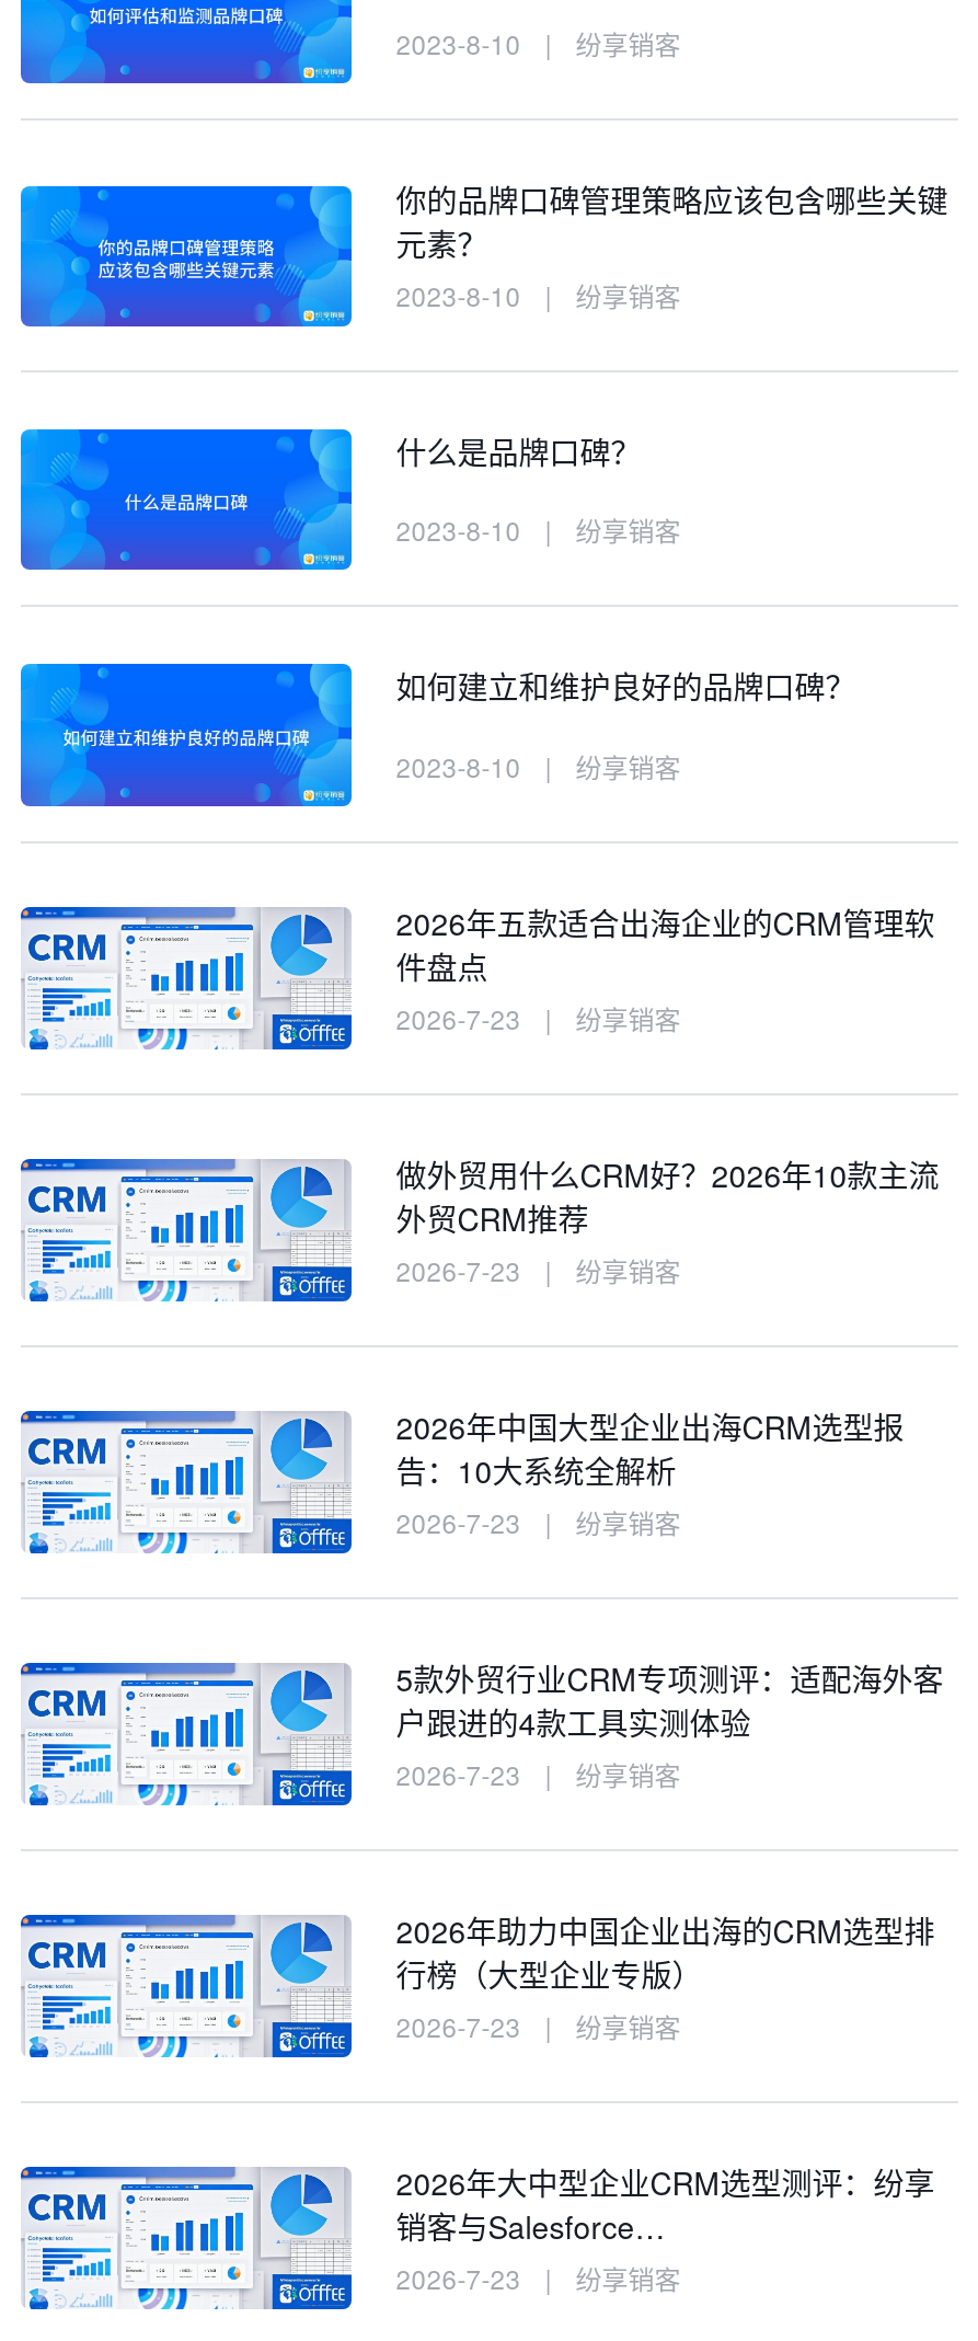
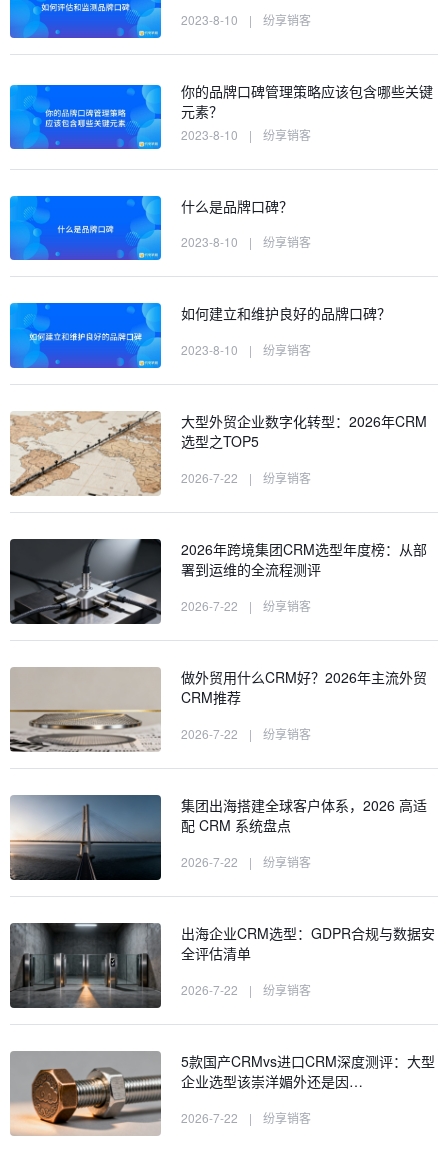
- [image]
- 2026年五款适合出海企业的CRM管理软
- 件盘点
- 2026-7-23
+ [image]
+ 大型外贸企业数字化转型：2026年CRM
+ 选型之TOP5
+ 2026-7-22

- [image]
- 做外贸用什么CRM好？2026年10款主流
- 外贸CRM推荐
- 2026-7-23
+ [image]
+ 2026年跨境集团CRM选型年度榜：从部
+ 署到运维的全流程测评
+ 2026-7-22

- [image]
- 2026年中国大型企业出海CRM选型报
- 告：10大系统全解析
- 2026-7-23
+ [image]
+ 做外贸用什么CRM好？2026年主流外贸
+ CRM推荐
+ 2026-7-22

- [image]
- 5款外贸行业CRM专项测评：适配海外客
- 户跟进的4款工具实测体验
- 2026-7-23
+ [image]
+ 集团出海搭建全球客户体系，2026 高适
+ 配 CRM 系统盘点
+ 2026-7-22

- [image]
- 2026年助力中国企业出海的CRM选型排
- 行榜（大型企业专版）
- 2026-7-23
+ [image]
+ 出海企业CRM选型：GDPR合规与数据安
+ 全评估清单
+ 2026-7-22

- [image]
- 2026年大中型企业CRM选型测评：纷享
- 销客与Salesforce…
- 2026-7-23
+ [image]
+ 5款国产CRMvs进口CRM深度测评：大型
+ 企业选型该崇洋媚外还是因…
+ 2026-7-22
